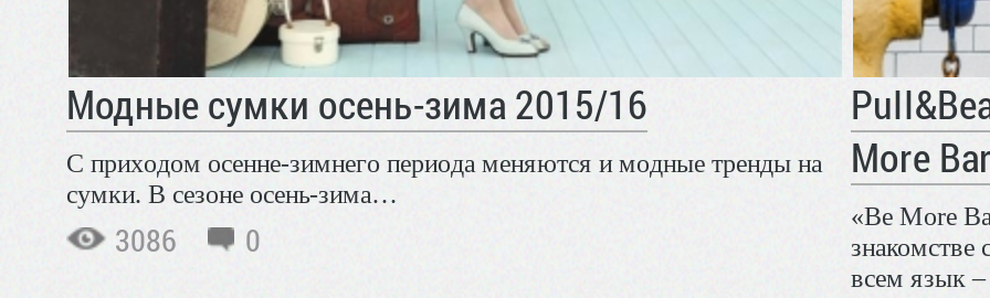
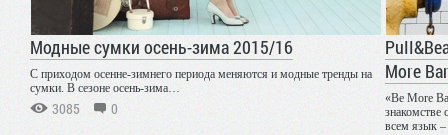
- 3086 0
+ 3085 0
